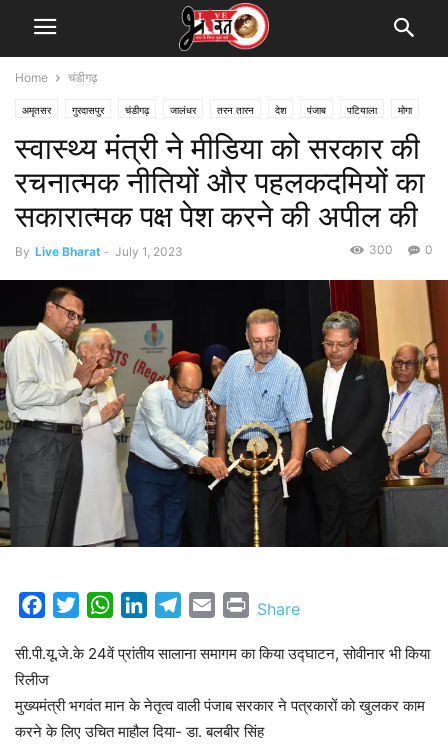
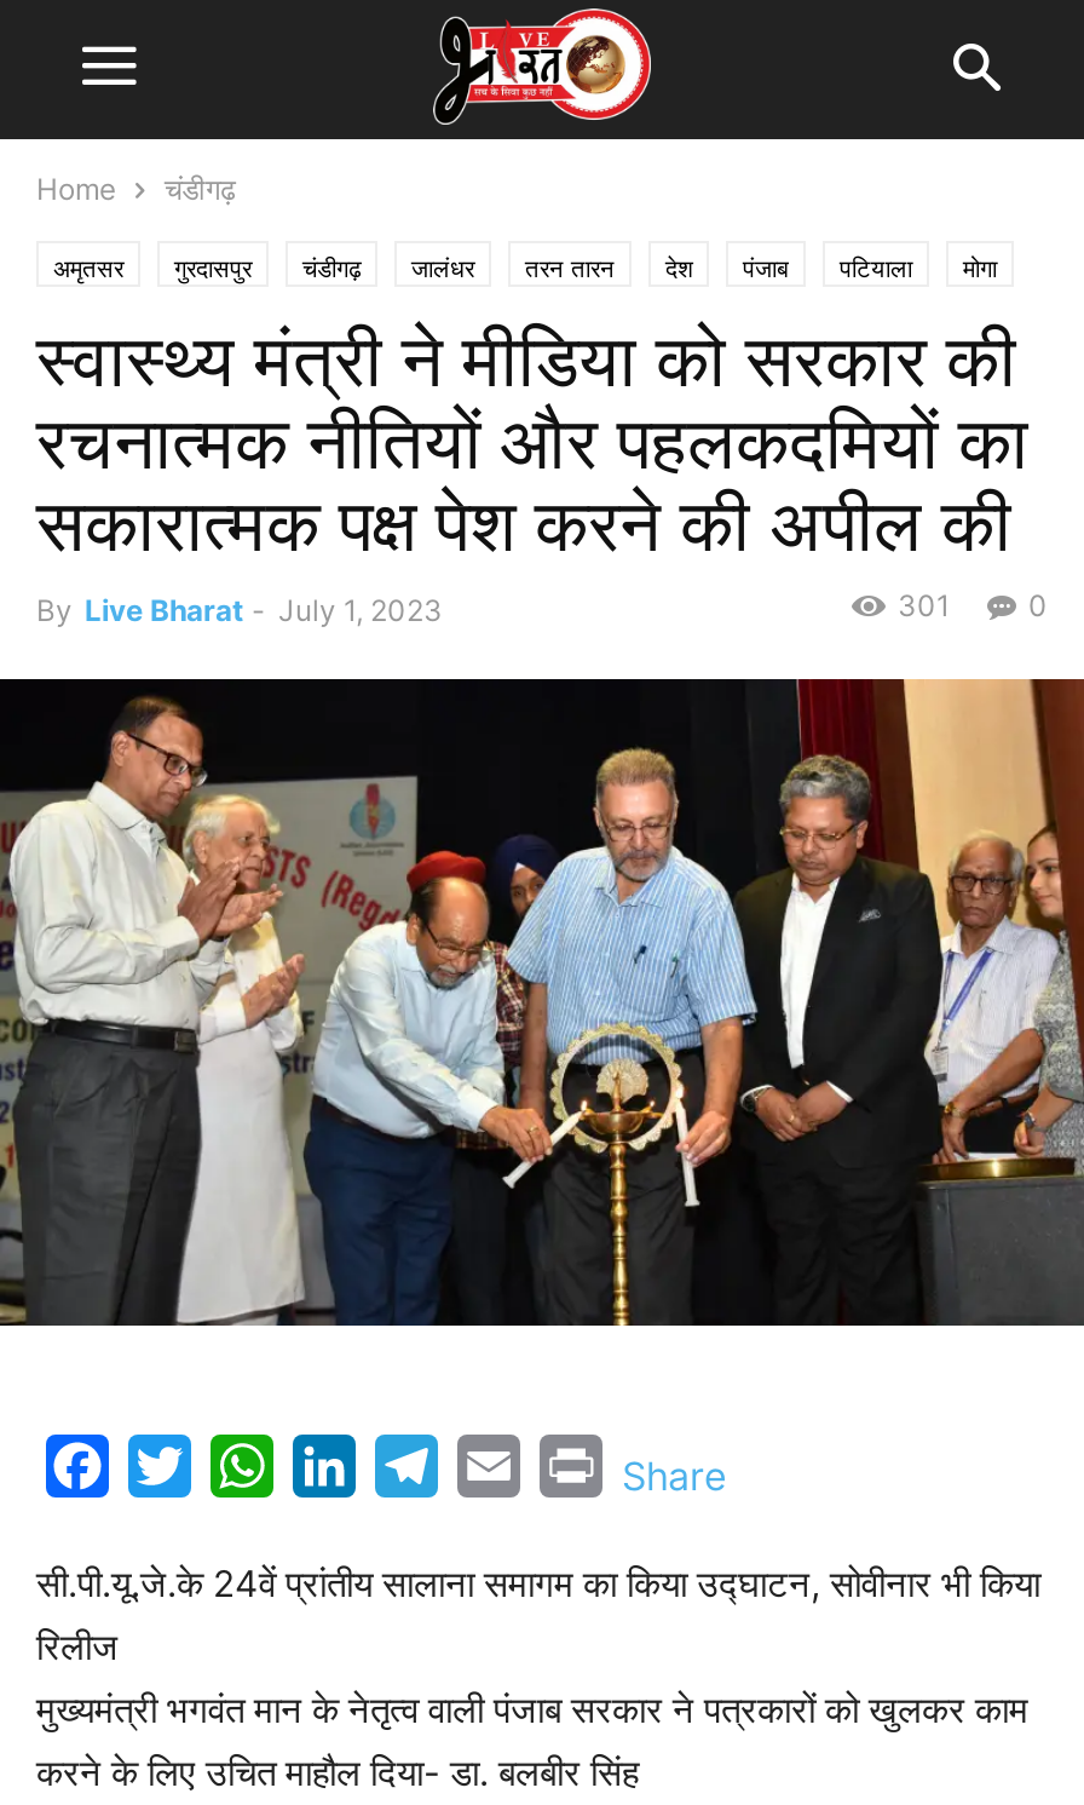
- 300
+ 301
